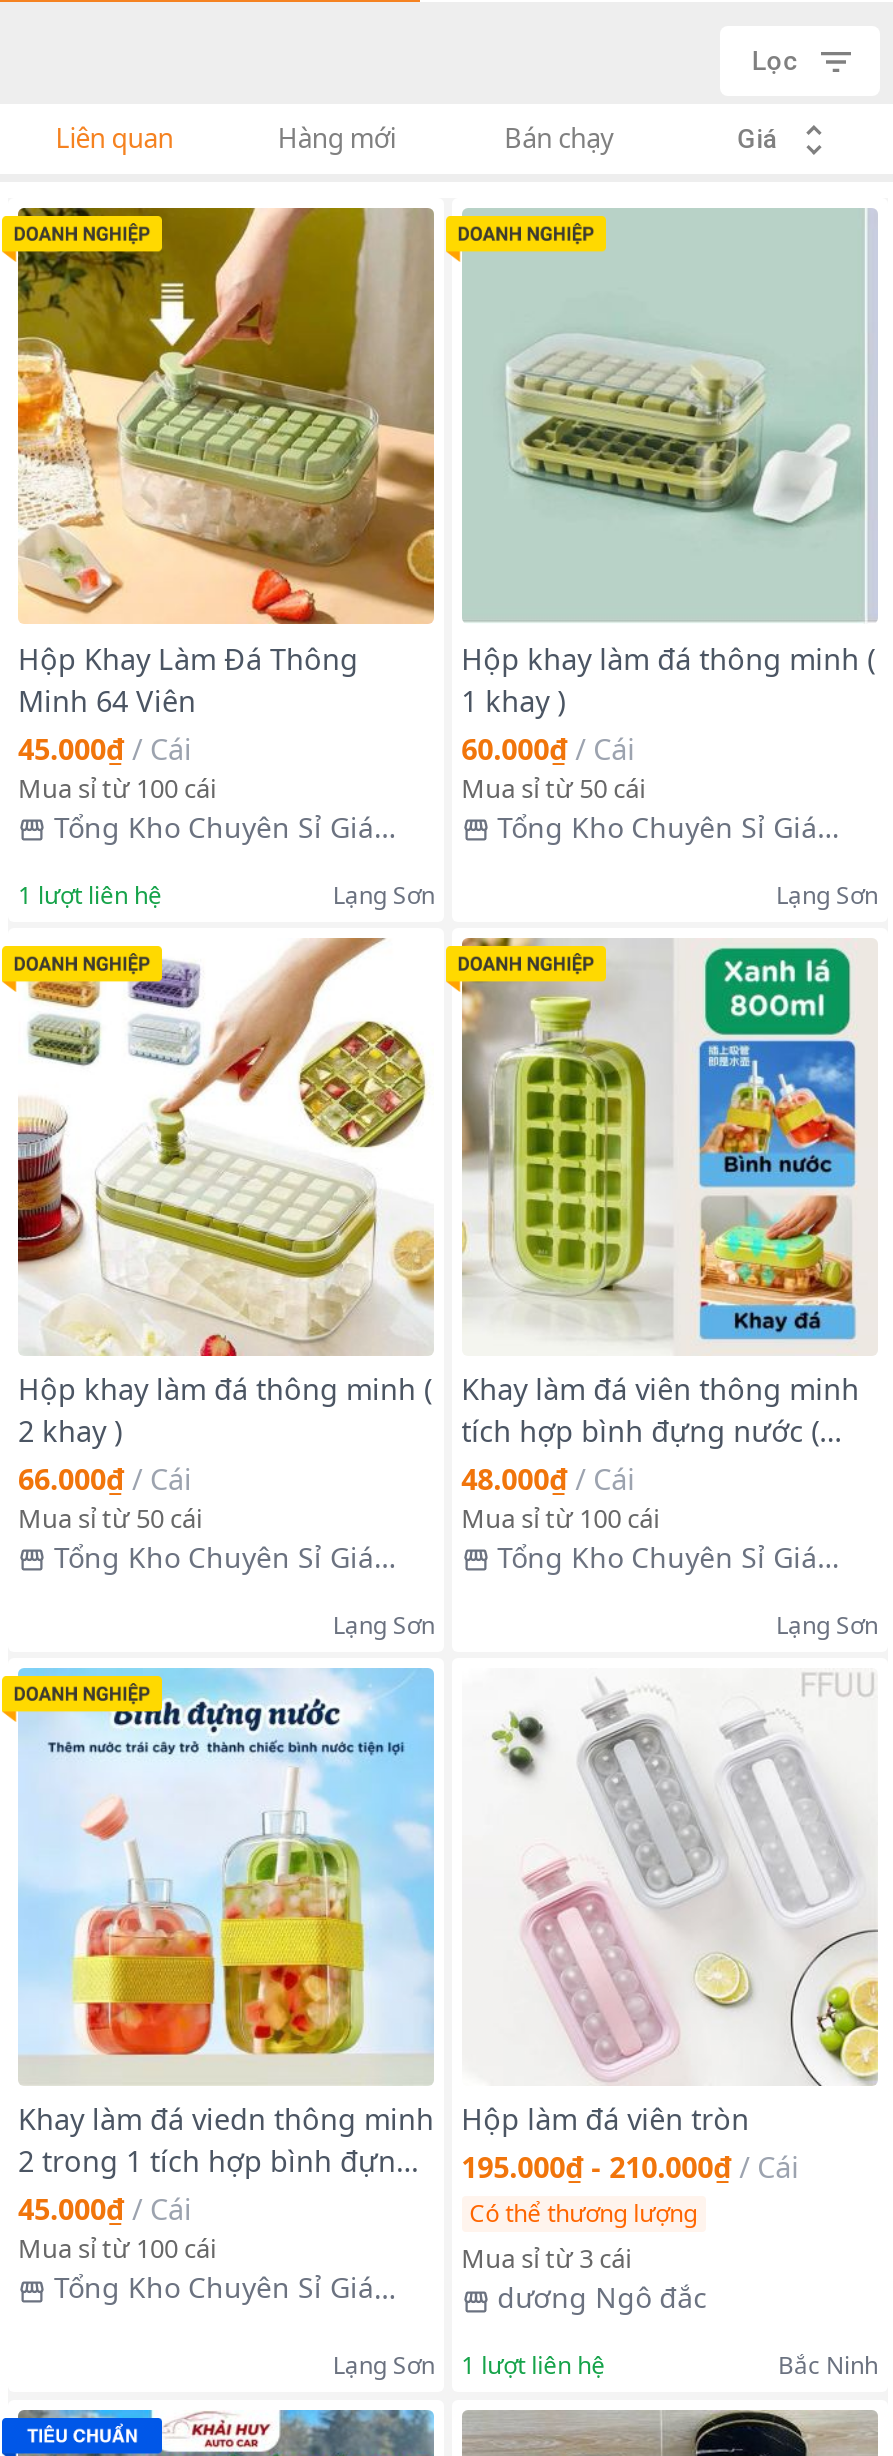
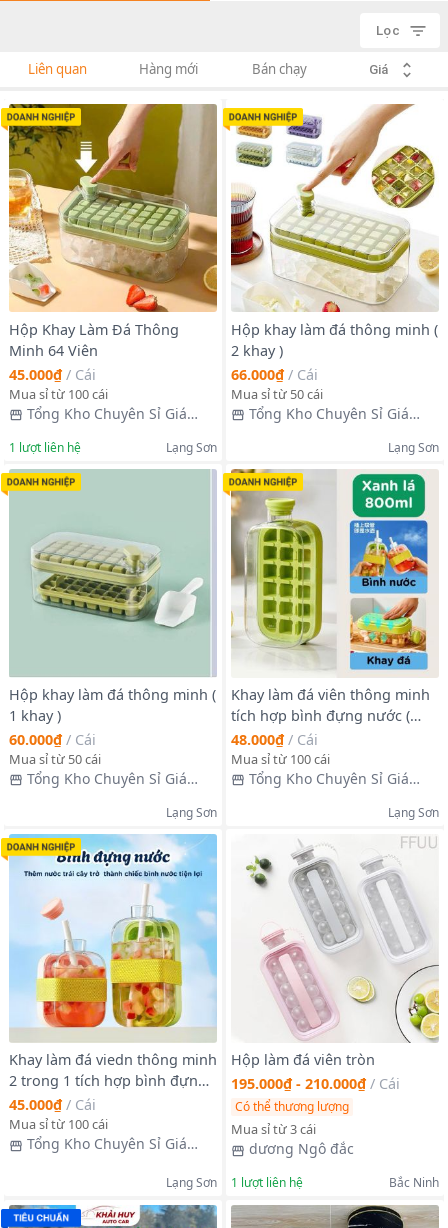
moved down: [image]

- 1 khay )
+ 2 khay )

- 60.000₫ / Cái
+ 66.000₫ / Cái

moved up: [image]

- 2 khay )
+ 1 khay )

- 66.000₫ / Cái
+ 60.000₫ / Cái
